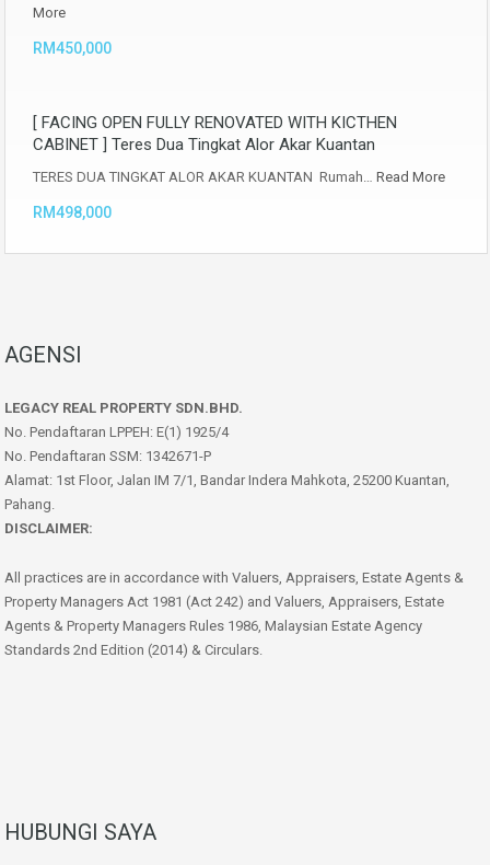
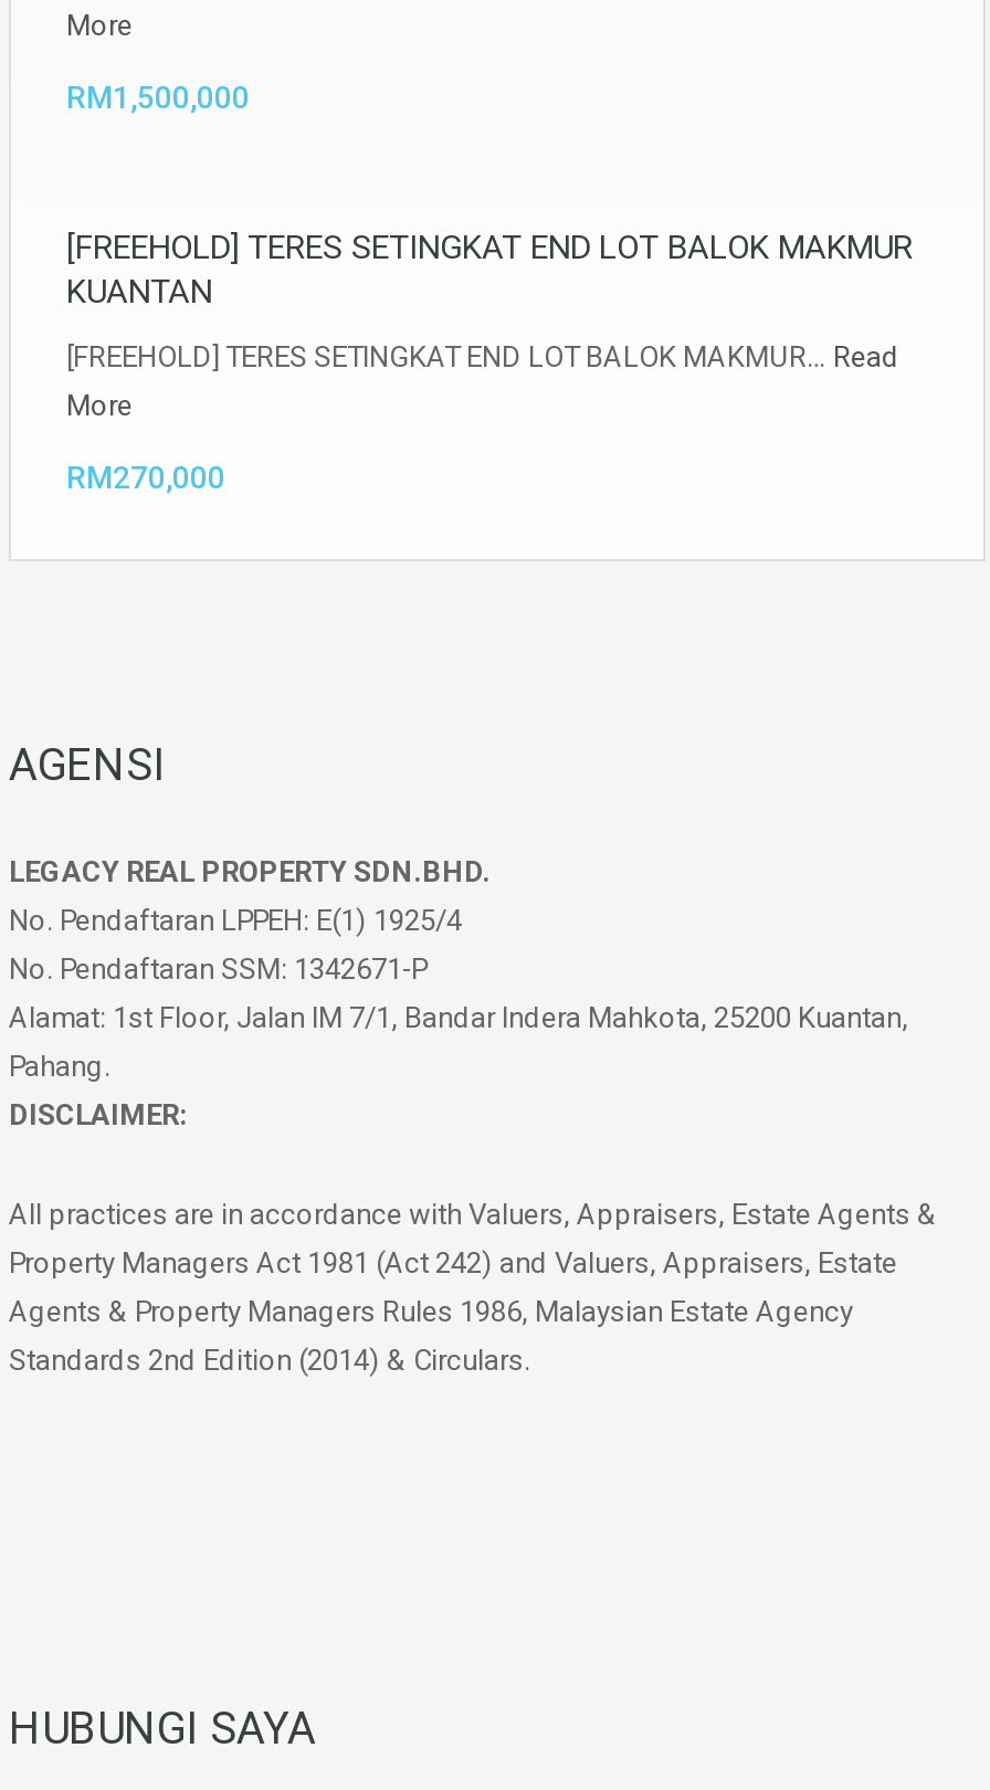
- RM450,000
+ RM1,500,000

- [ FACING OPEN FULLY RENOVATED WITH KICTHEN
- CABINET ] Teres Dua Tingkat Alor Akar Kuantan
- TERES DUA TINGKAT ALOR AKAR KUANTAN Rumah… Read More
- RM498,000
+ [FREEHOLD] TERES SETINGKAT END LOT BALOK MAKMUR
+ KUANTAN
+ [FREEHOLD] TERES SETINGKAT END LOT BALOK MAKMUR… Read
+ More
+ RM270,000
